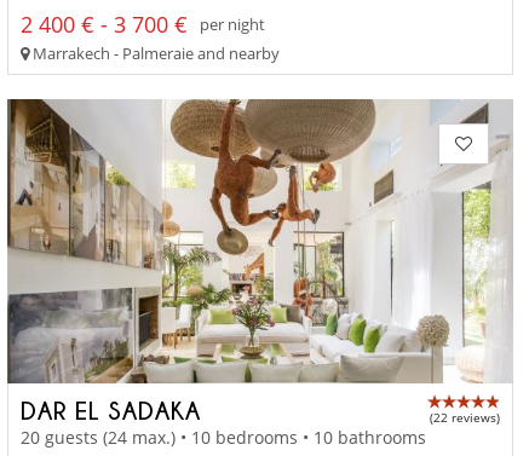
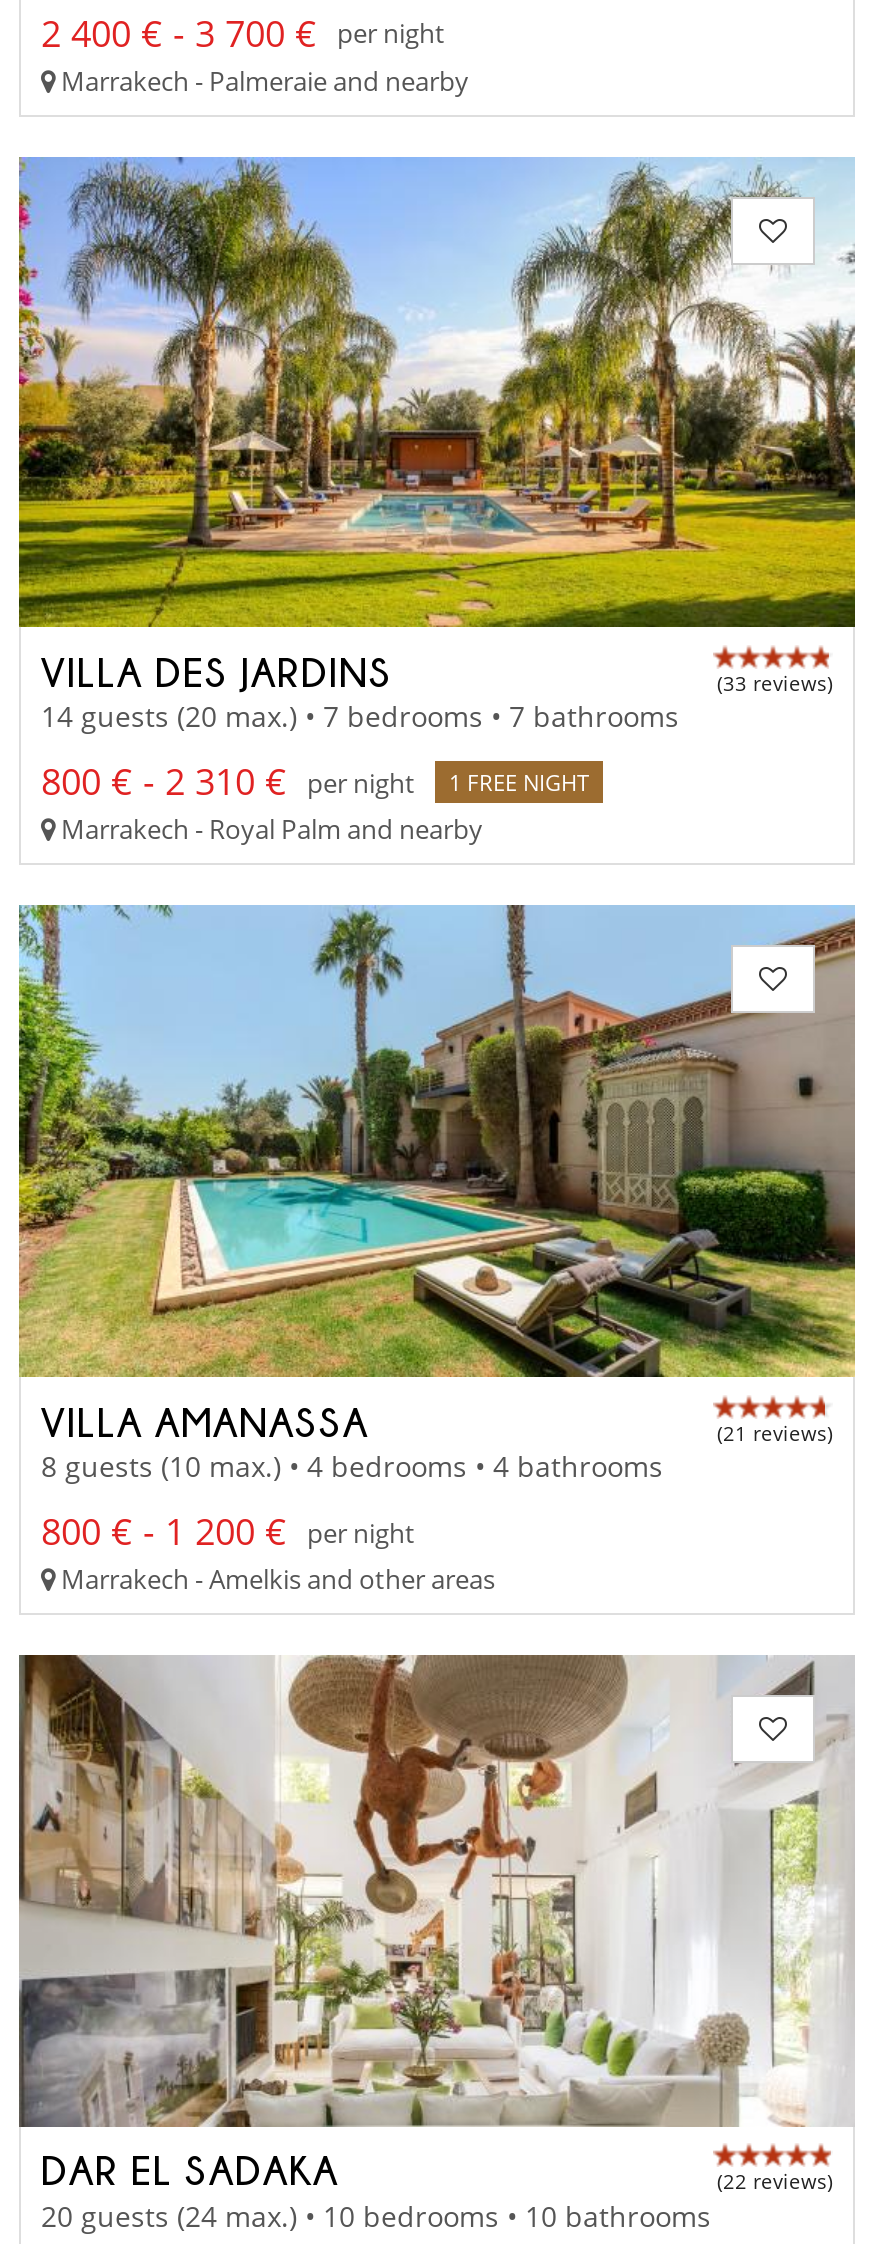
+ [image]
+ VILLA DES JARDINS
+ (33 reviews)
+ 14 guests (20 max.) • 7 bedrooms • 7 bathrooms
+ 800 € - 2 310 € per night
+ 1 FREE NIGHT
+ Marrakech - Royal Palm and nearby

+ [image]
+ VILLA AMANASSA
+ (21 reviews)
+ 8 guests (10 max.) • 4 bedrooms • 4 bathrooms
+ 800 € - 1 200 € per night
+ Marrakech - Amelkis and other areas
